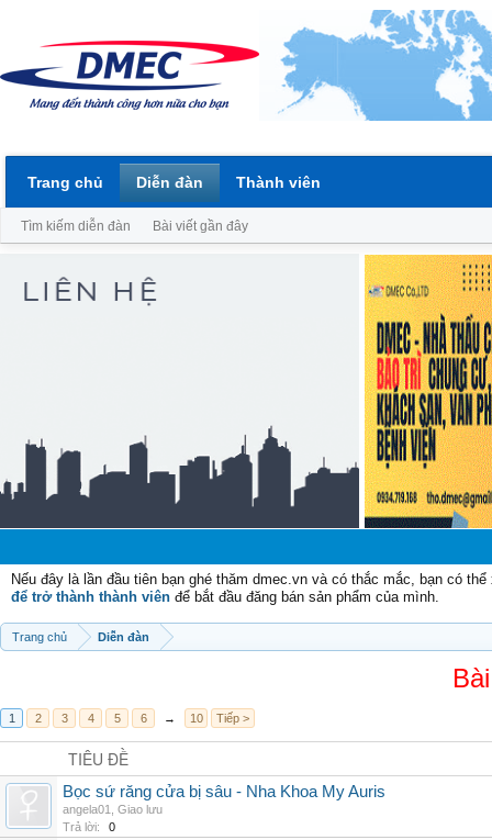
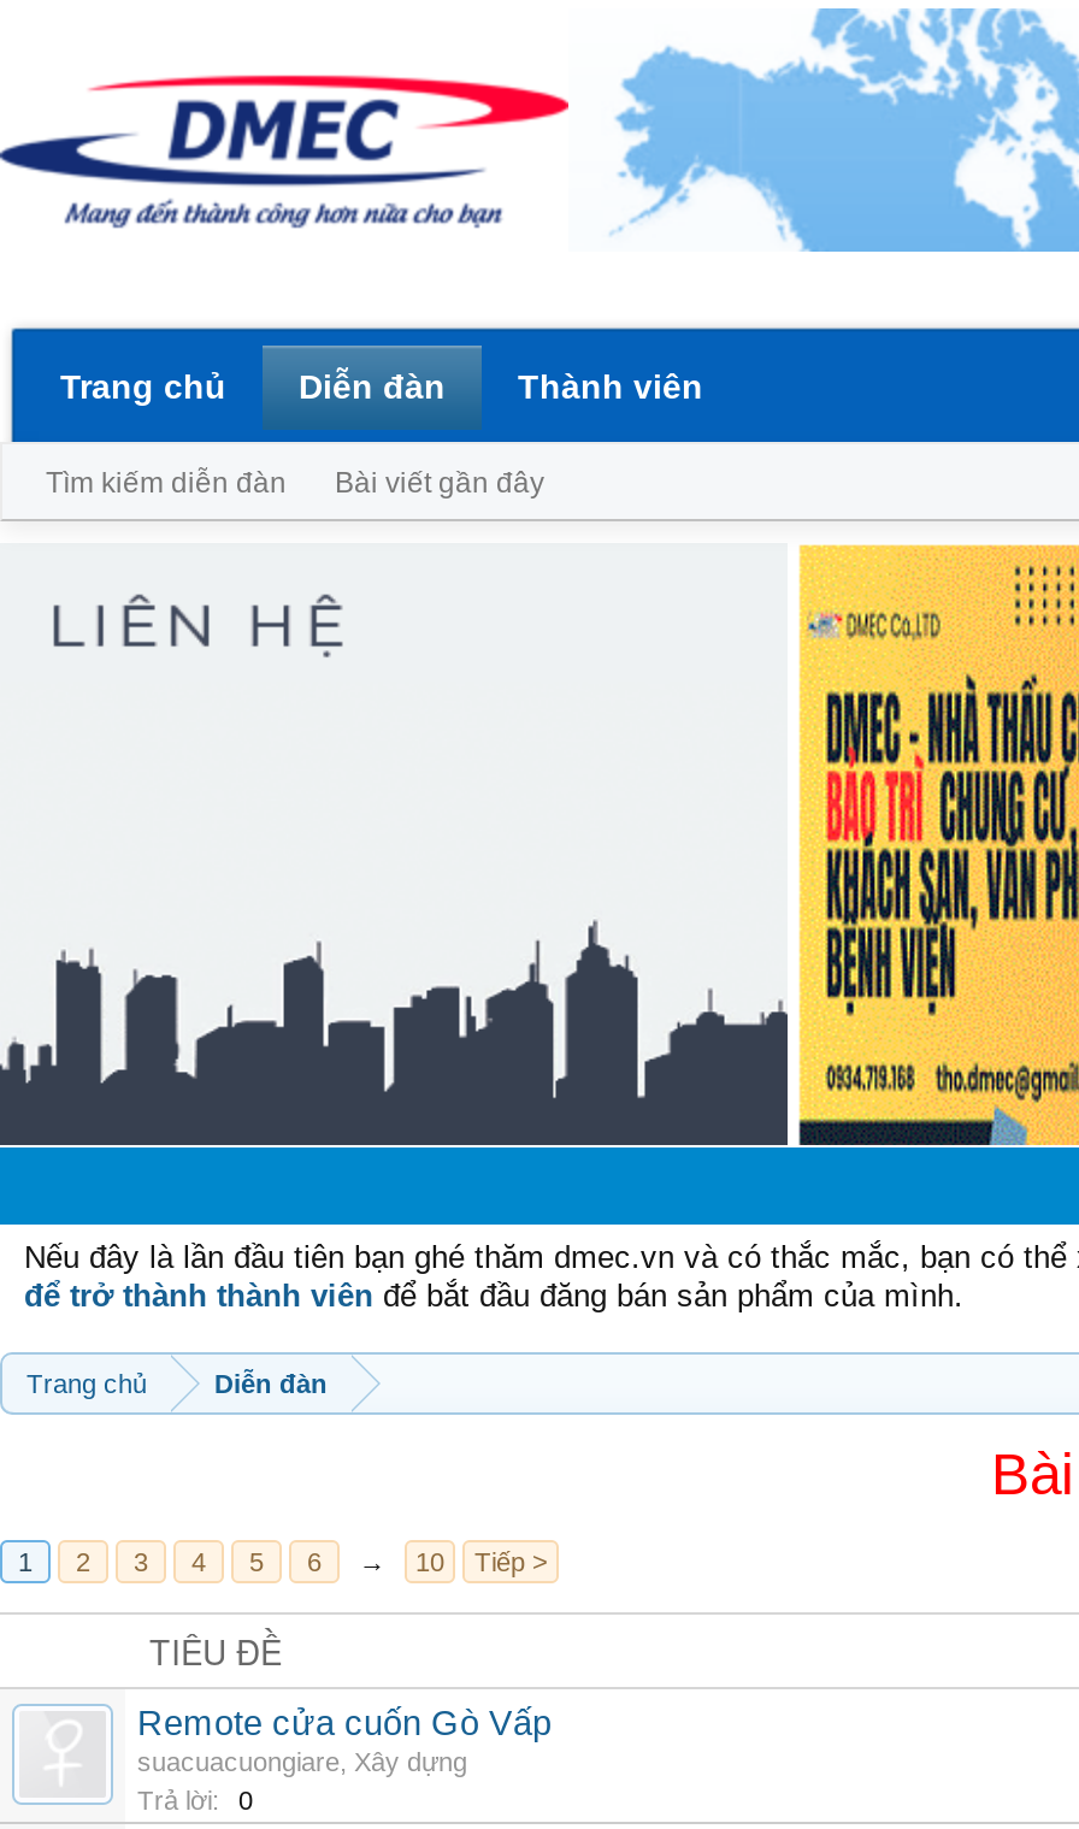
- Bọc sứ răng cửa bị sâu - Nha Khoa My Auris
- angela01, Giao lưu
+ Remote cửa cuốn Gò Vấp
+ suacuacuongiare, Xây dựng
